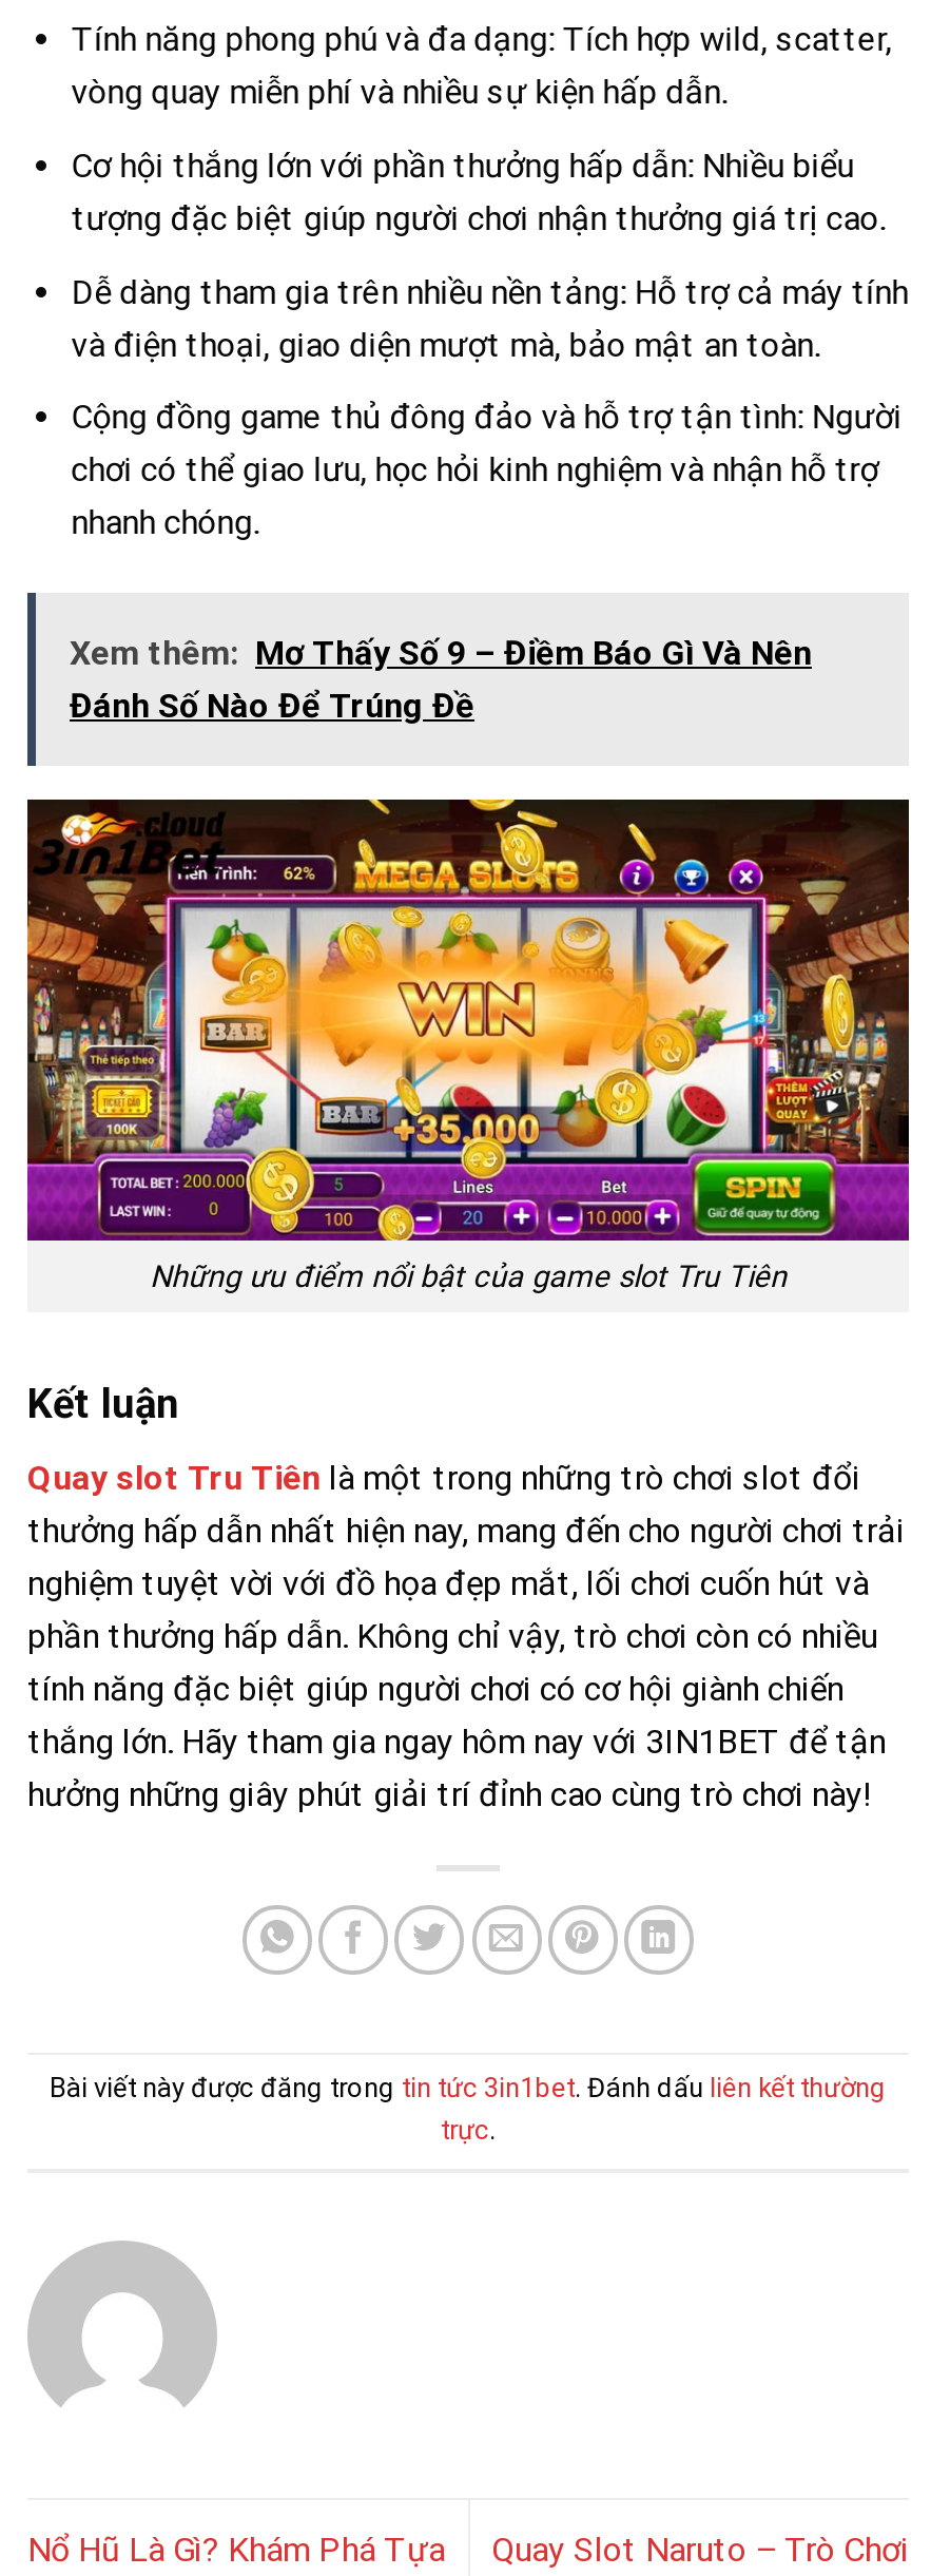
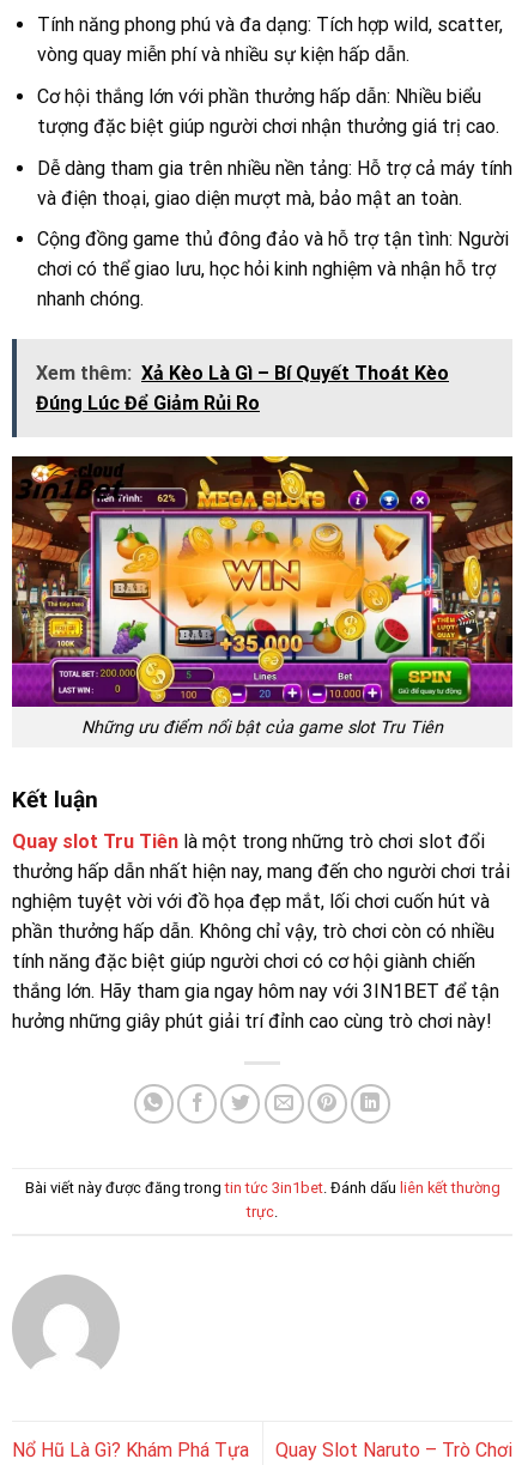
- Xem thêm: Mơ Thấy Số 9 – Điềm Báo Gì Và Nên
- Đánh Số Nào Để Trúng Đề
+ Xem thêm: Xả Kèo Là Gì – Bí Quyết Thoát Kèo
+ Đúng Lúc Để Giảm Rủi Ro
